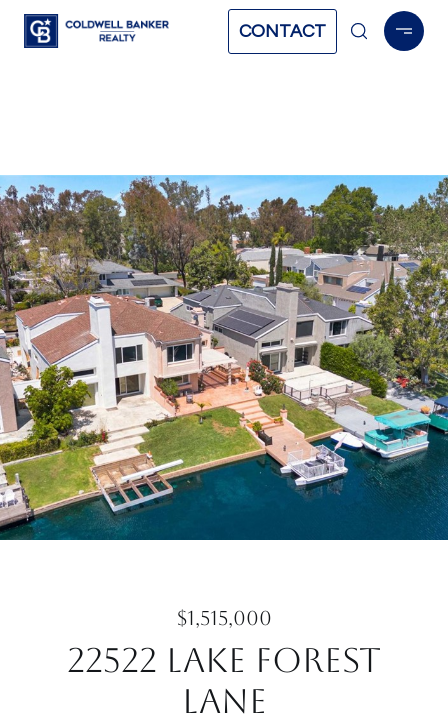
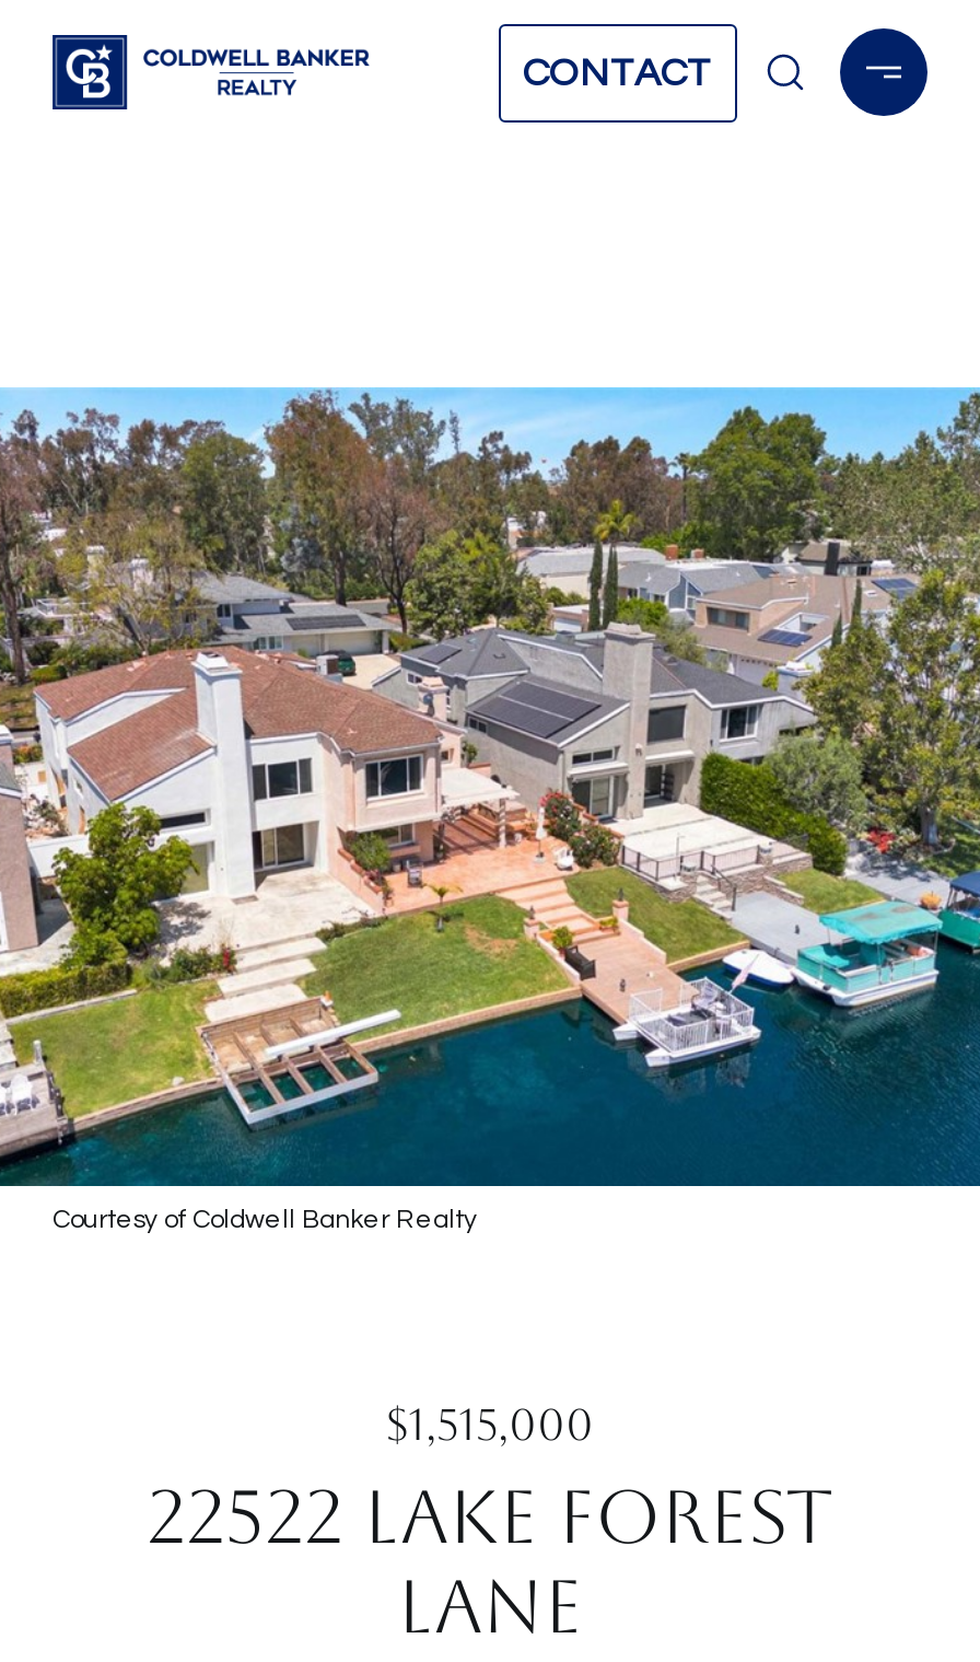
+ Courtesy of Coldwell Banker Realty
